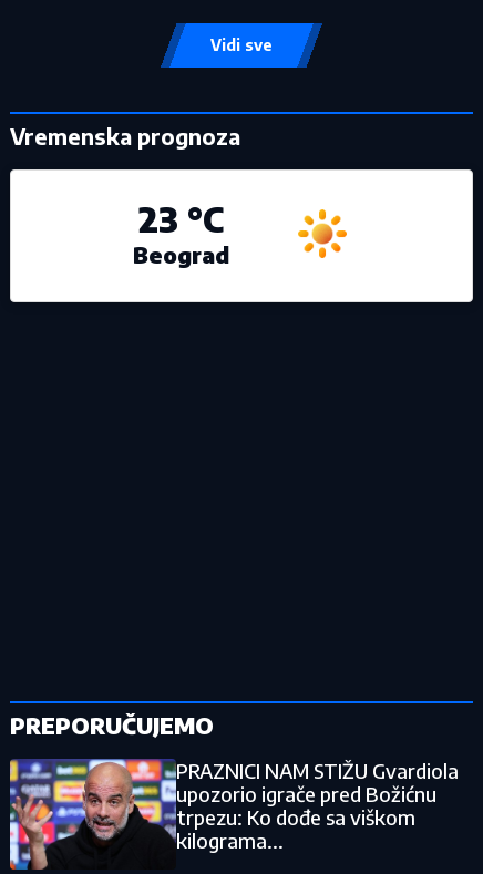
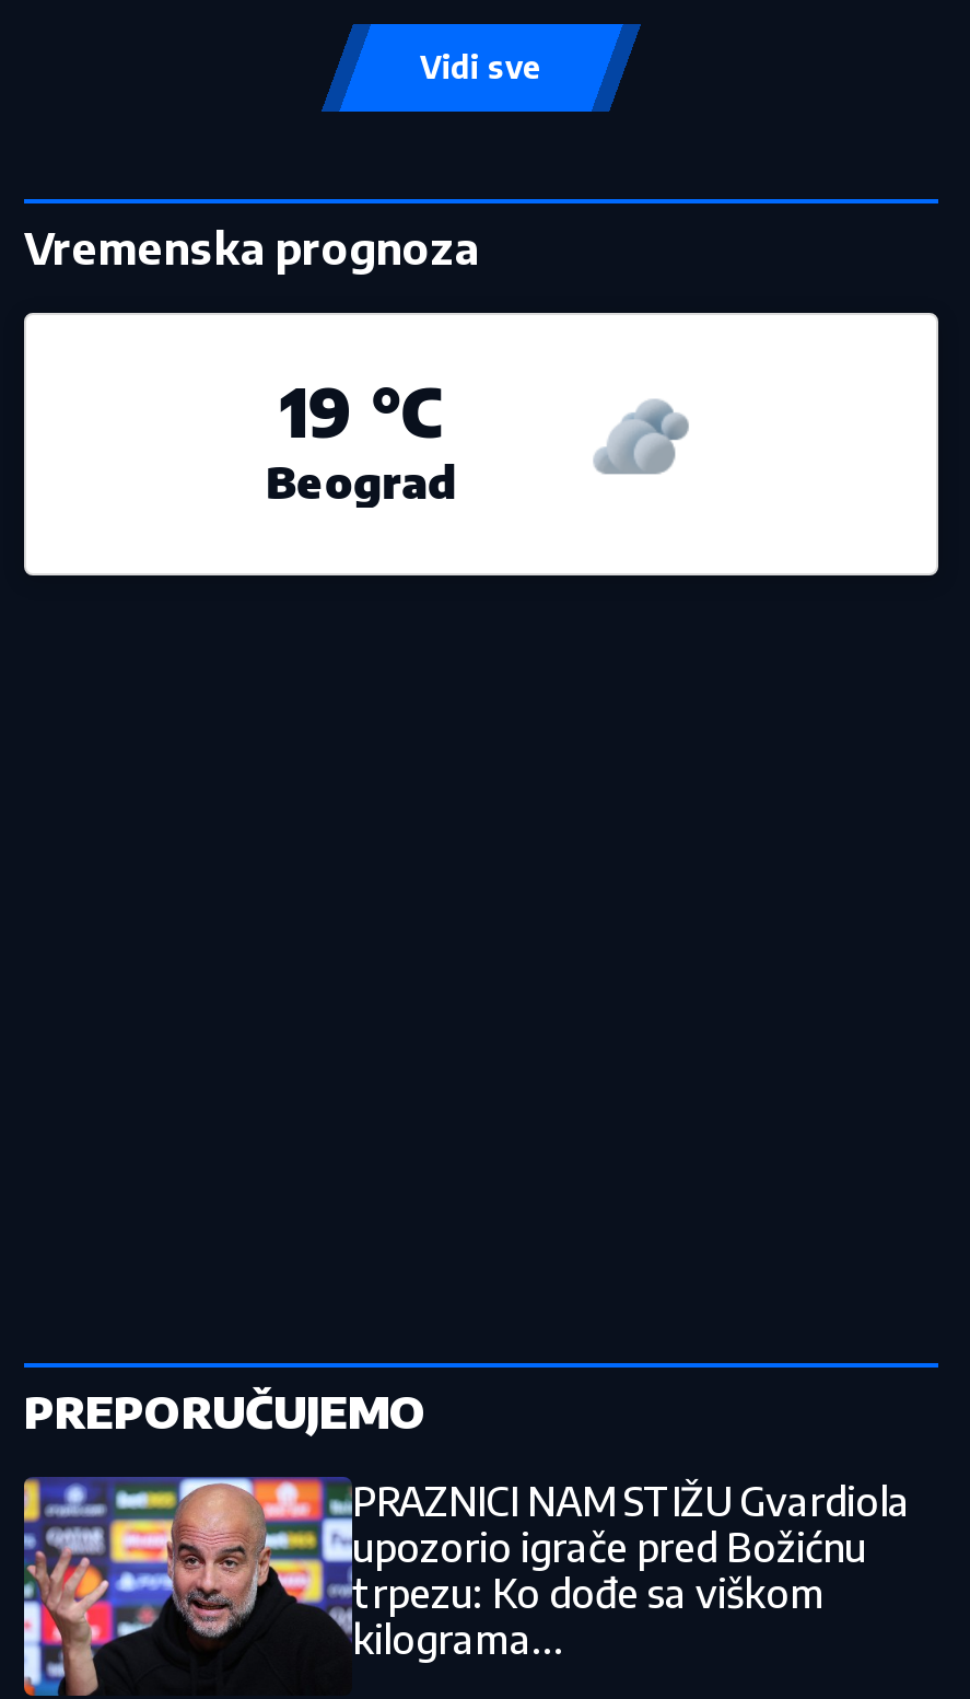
- 23 °C
+ 19 °C

- [image]
+ [image]
